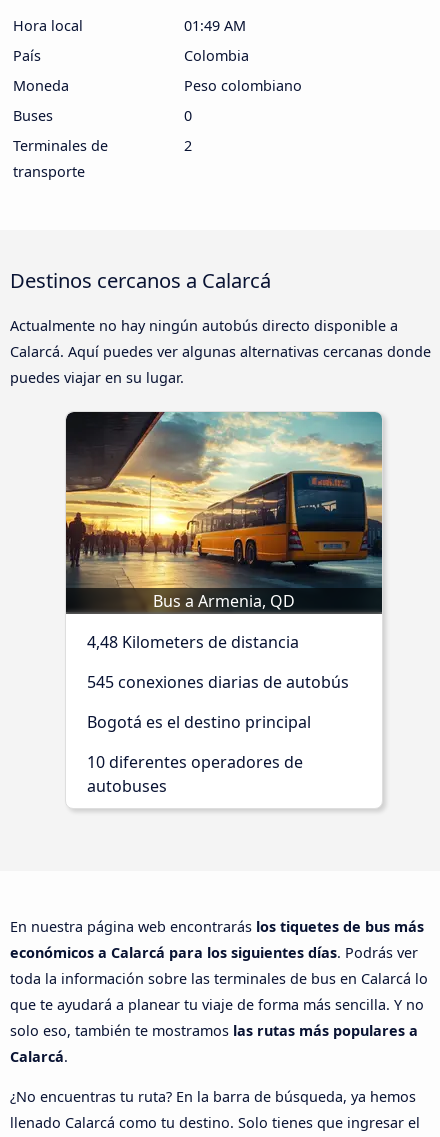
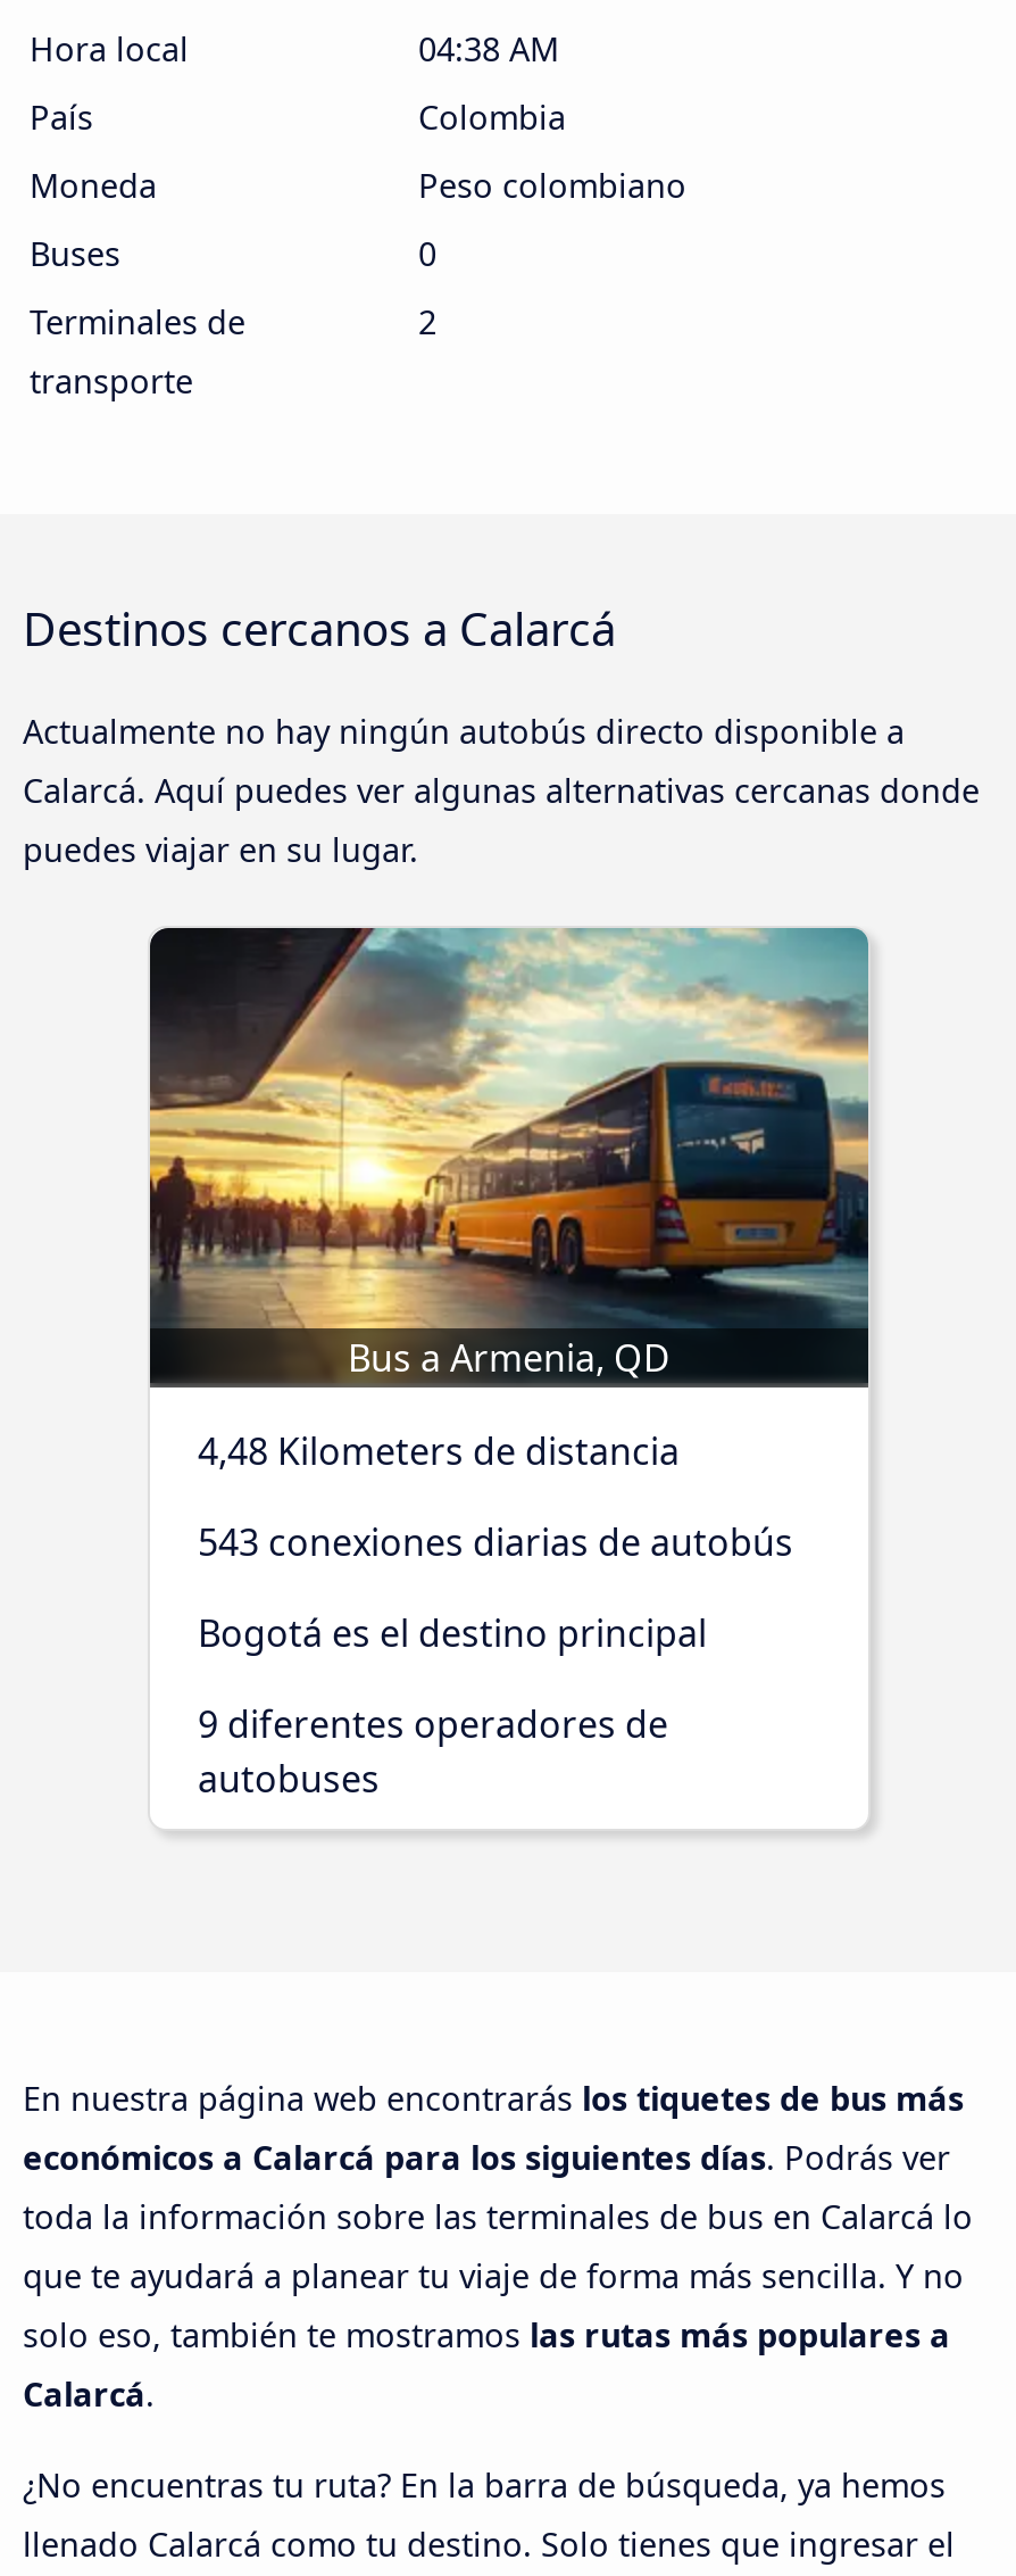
- 01:49 AM
+ 04:38 AM

- 545 conexiones diarias de autobús
+ 543 conexiones diarias de autobús

- 10 diferentes operadores de
+ 9 diferentes operadores de
